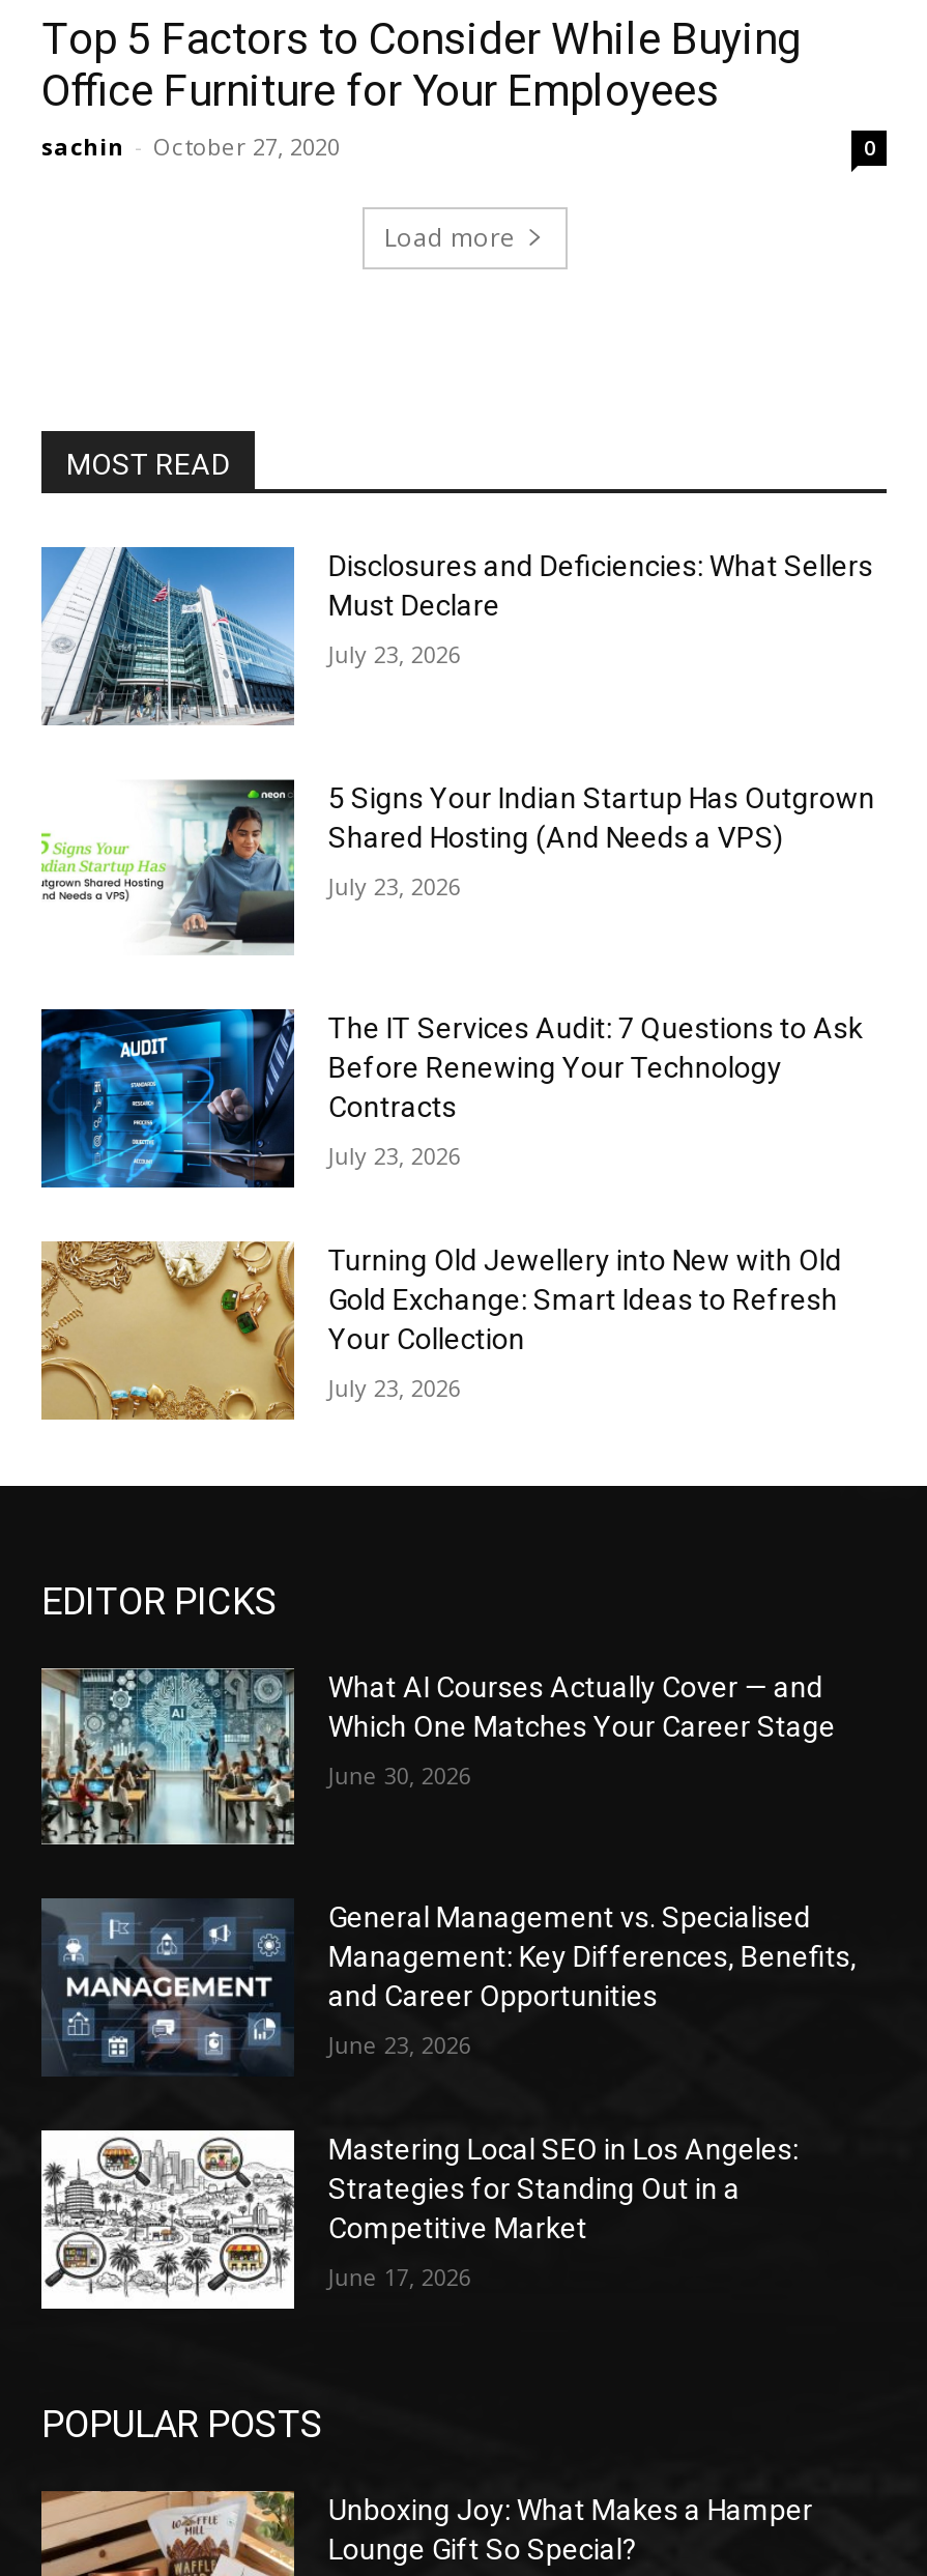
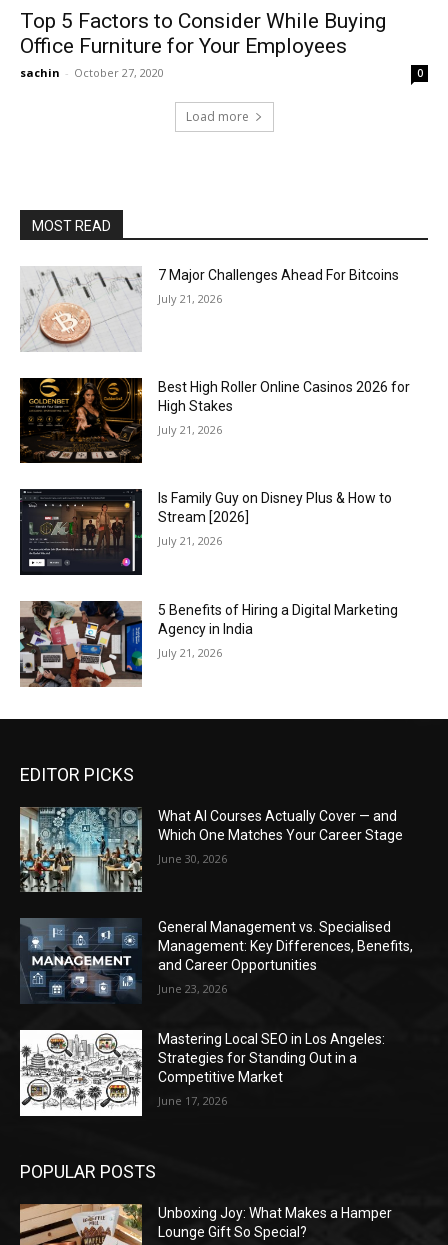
- [image]
- Disclosures and Deficiencies: What Sellers
- Must Declare
+ [image]
+ 7 Major Challenges Ahead For Bitcoins

- July 23, 2026
+ July 21, 2026

- [image]
- 5 Signs Your Indian Startup Has Outgrown
- Shared Hosting (And Needs a VPS)
+ [image]
+ Best High Roller Online Casinos 2026 for
+ High Stakes

- July 23, 2026
+ July 21, 2026

- [image]
- The IT Services Audit: 7 Questions to Ask
- Before Renewing Your Technology
- Contracts
+ [image]
+ Is Family Guy on Disney Plus & How to
+ Stream [2026]

- July 23, 2026
+ July 21, 2026

- [image]
- Turning Old Jewellery into New with Old
- Gold Exchange: Smart Ideas to Refresh
- Your Collection
+ [image]
+ 5 Benefits of Hiring a Digital Marketing
+ Agency in India

- July 23, 2026
+ July 21, 2026
